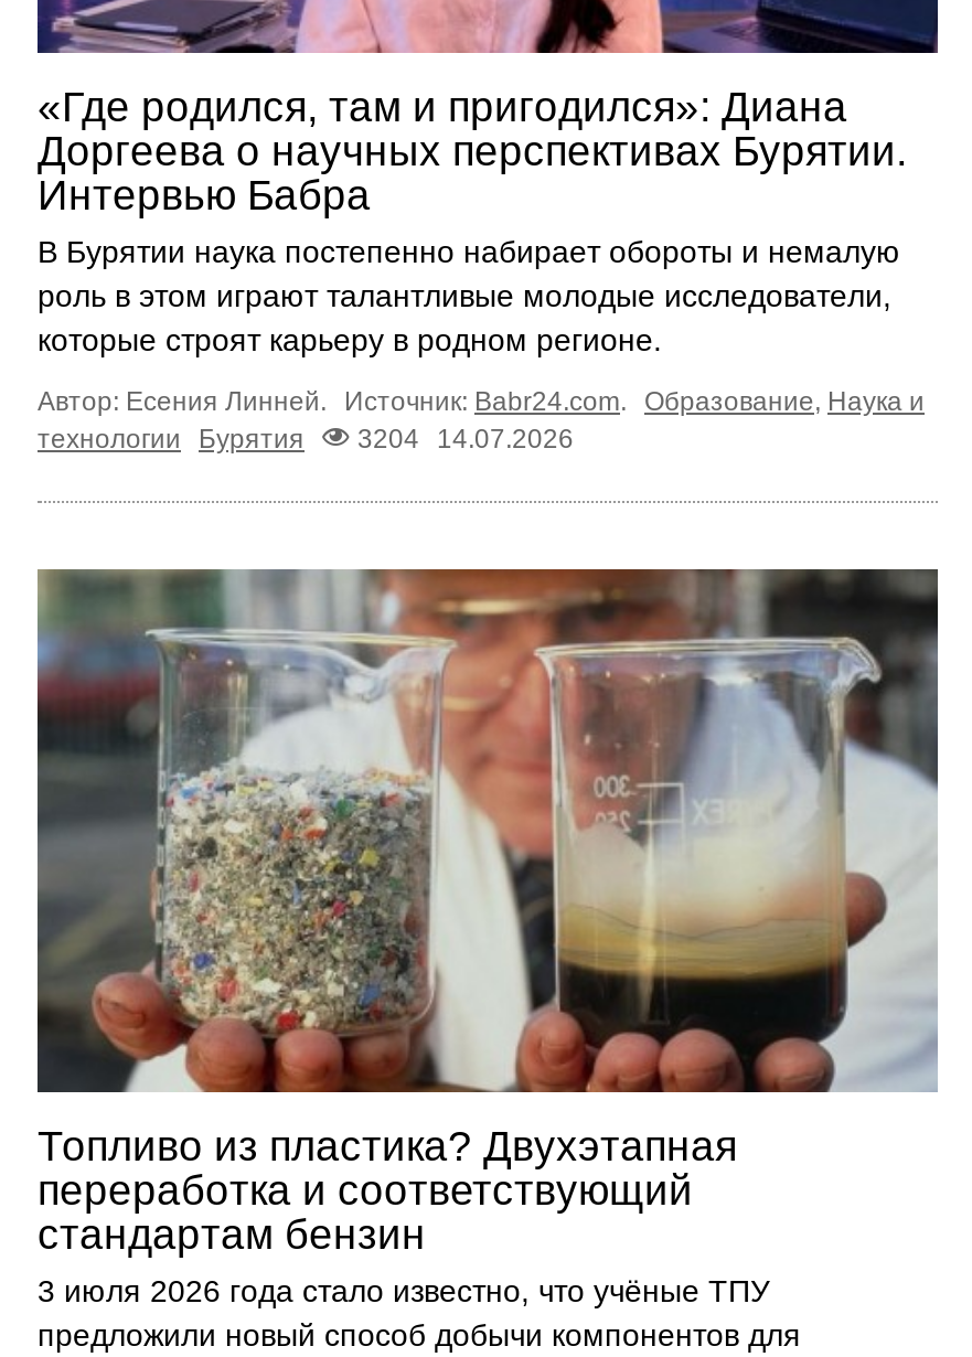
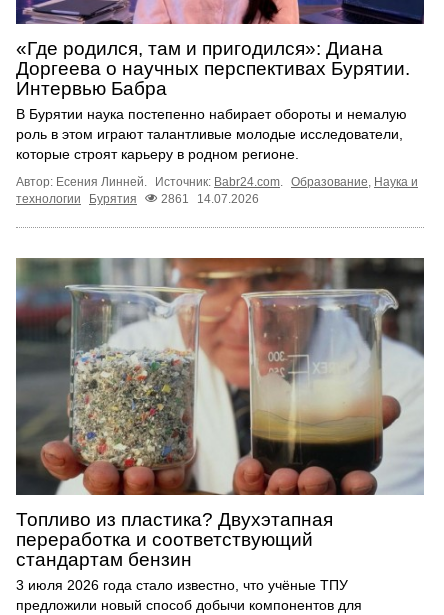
- технологии Бурятия 3204 14.07.2026
+ технологии Бурятия 2861 14.07.2026
